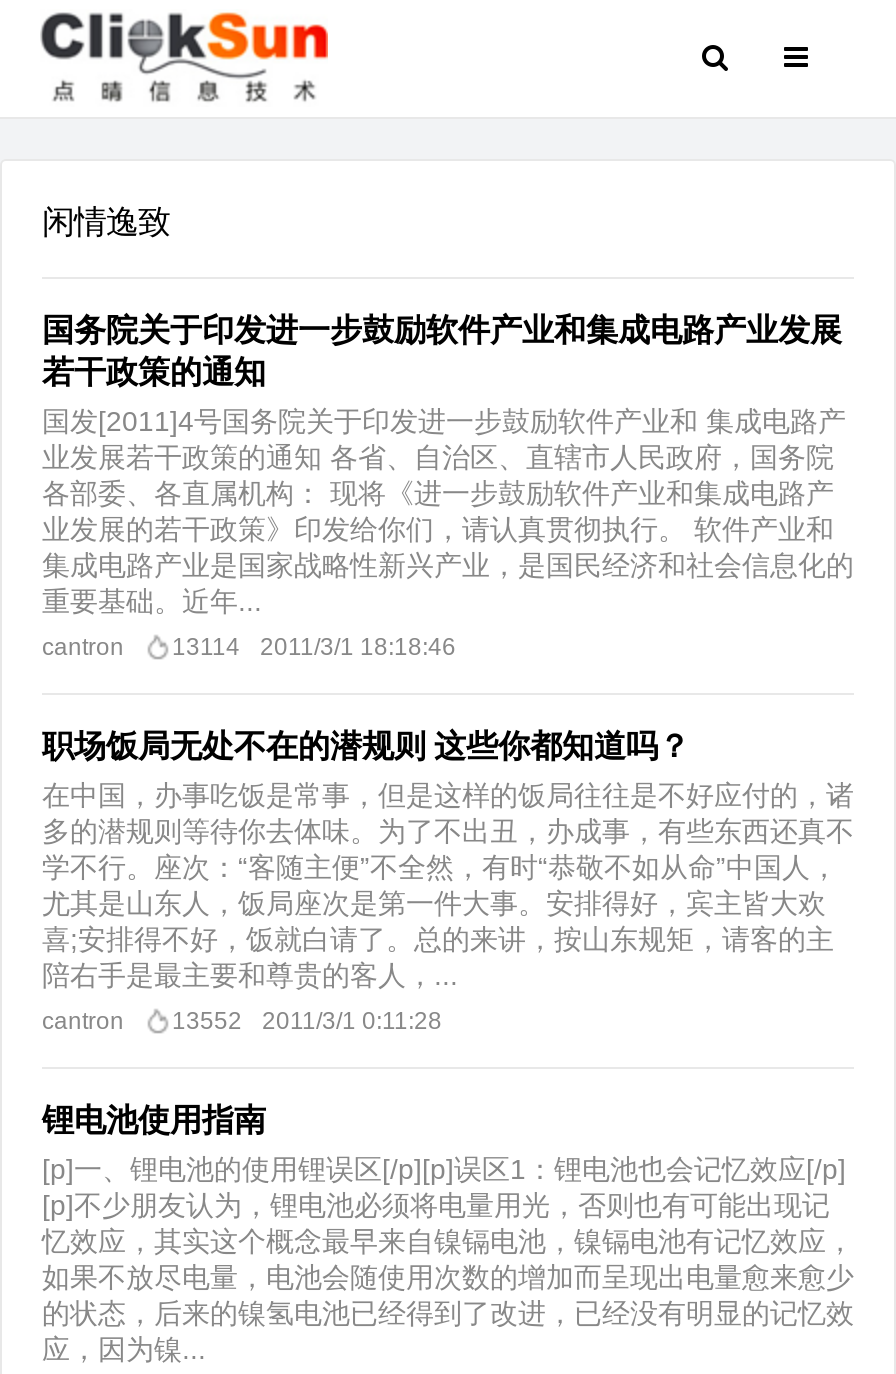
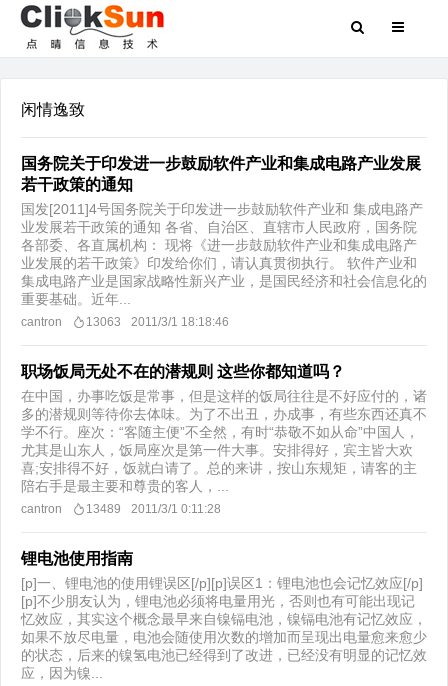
- cantron 13114 2011/3/1 18:18:46
+ cantron 13063 2011/3/1 18:18:46

- cantron 13552 2011/3/1 0:11:28
+ cantron 13489 2011/3/1 0:11:28
